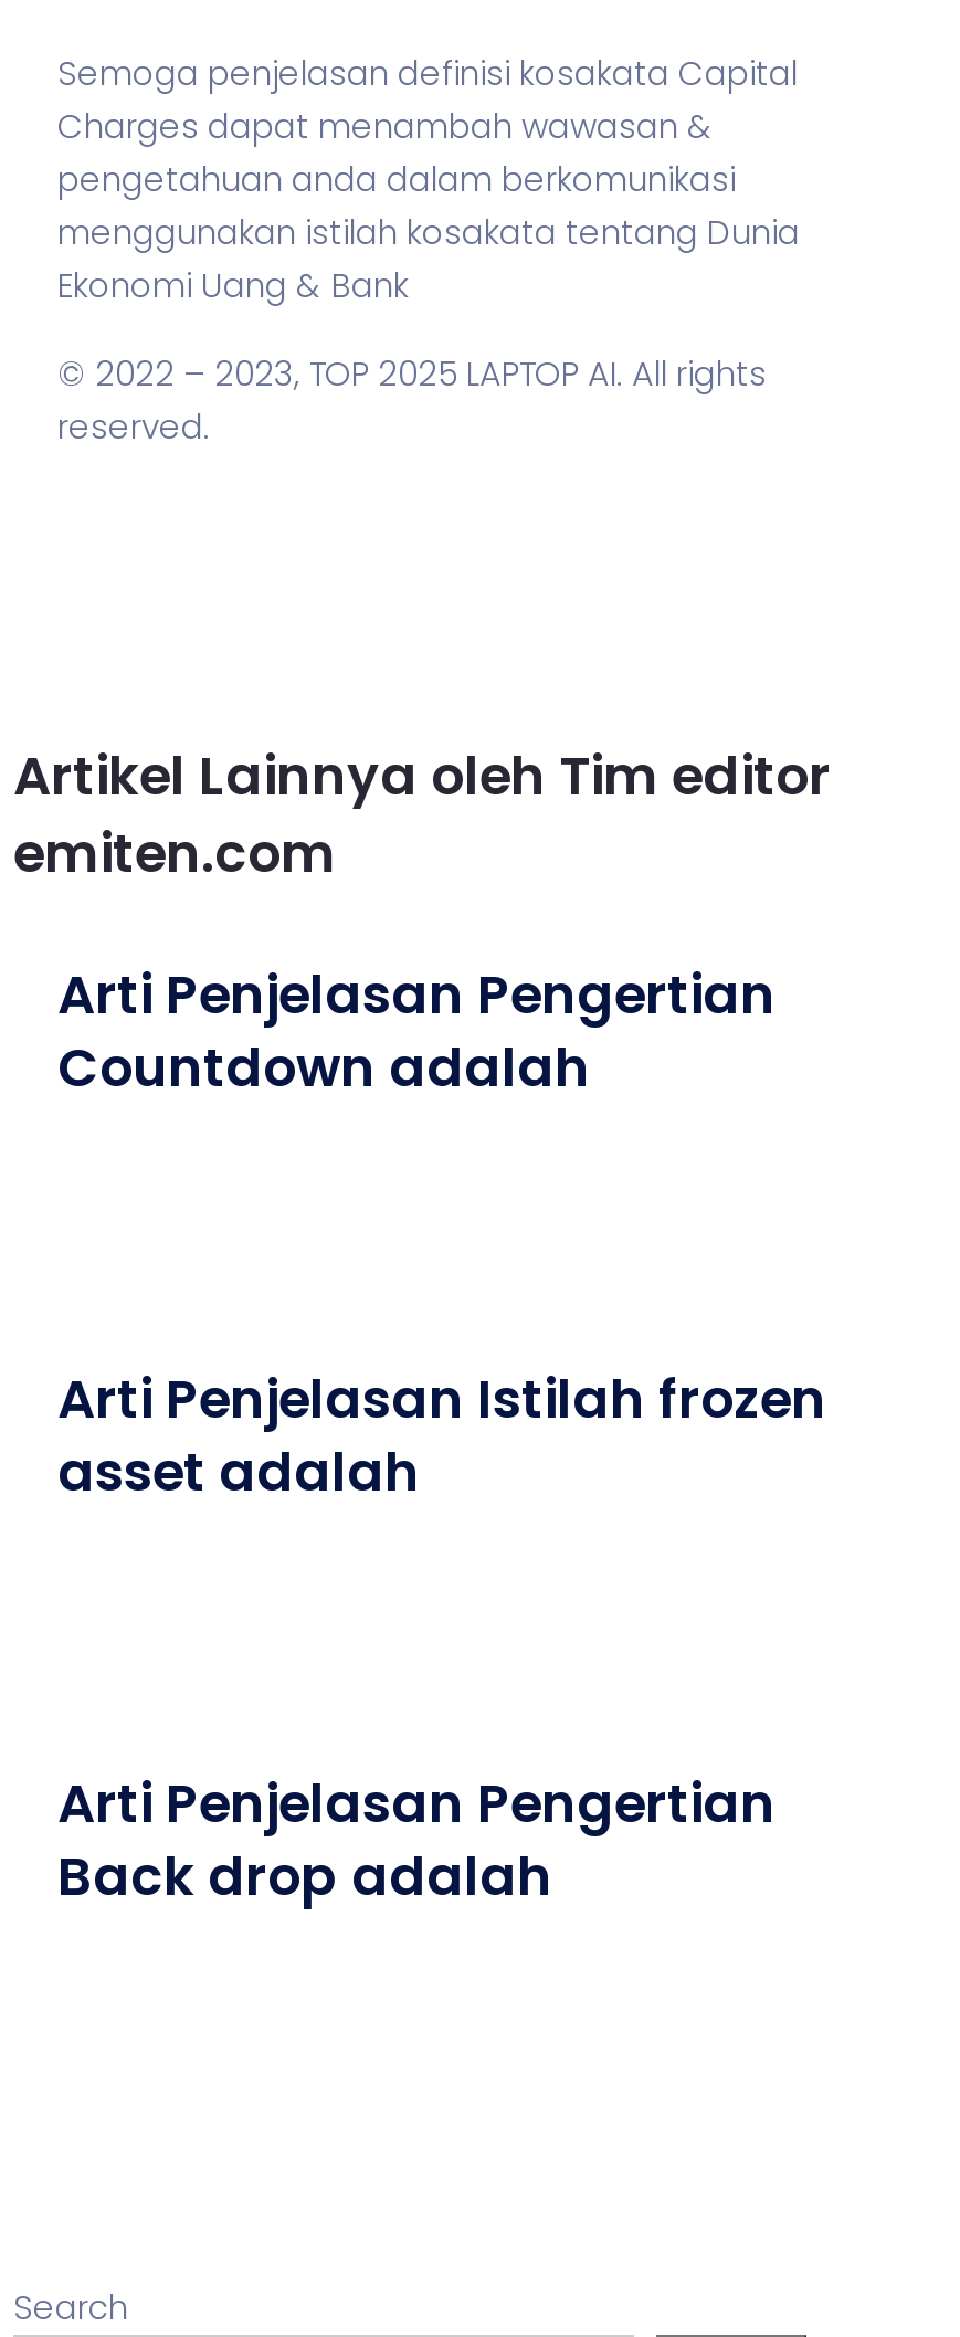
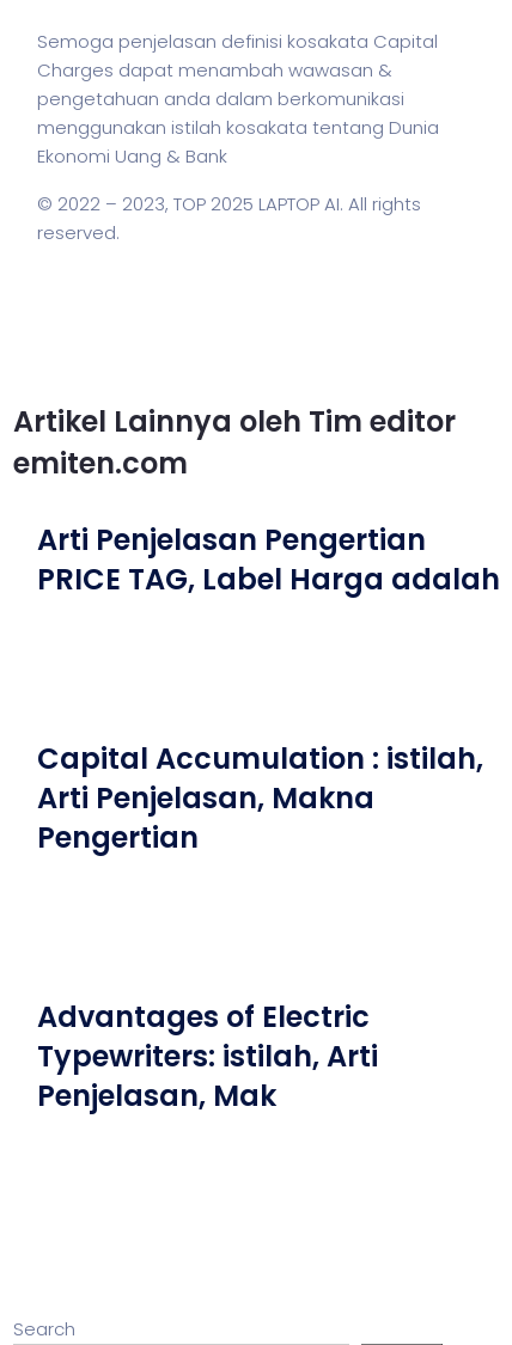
- Countdown adalah
+ PRICE TAG, Label Harga adalah

- Arti Penjelasan Istilah frozen
- asset adalah
+ Capital Accumulation : istilah,
+ Arti Penjelasan, Makna
+ Pengertian

- Arti Penjelasan Pengertian
- Back drop adalah
+ Advantages of Electric
+ Typewriters: istilah, Arti
+ Penjelasan, Mak
